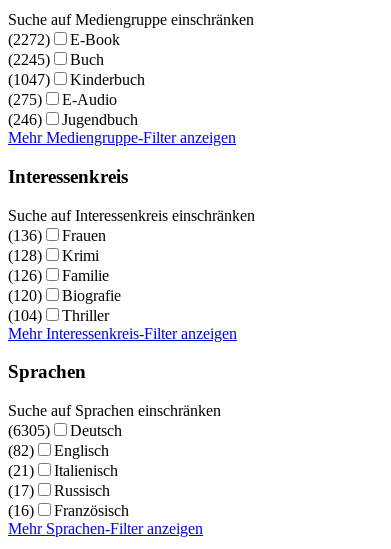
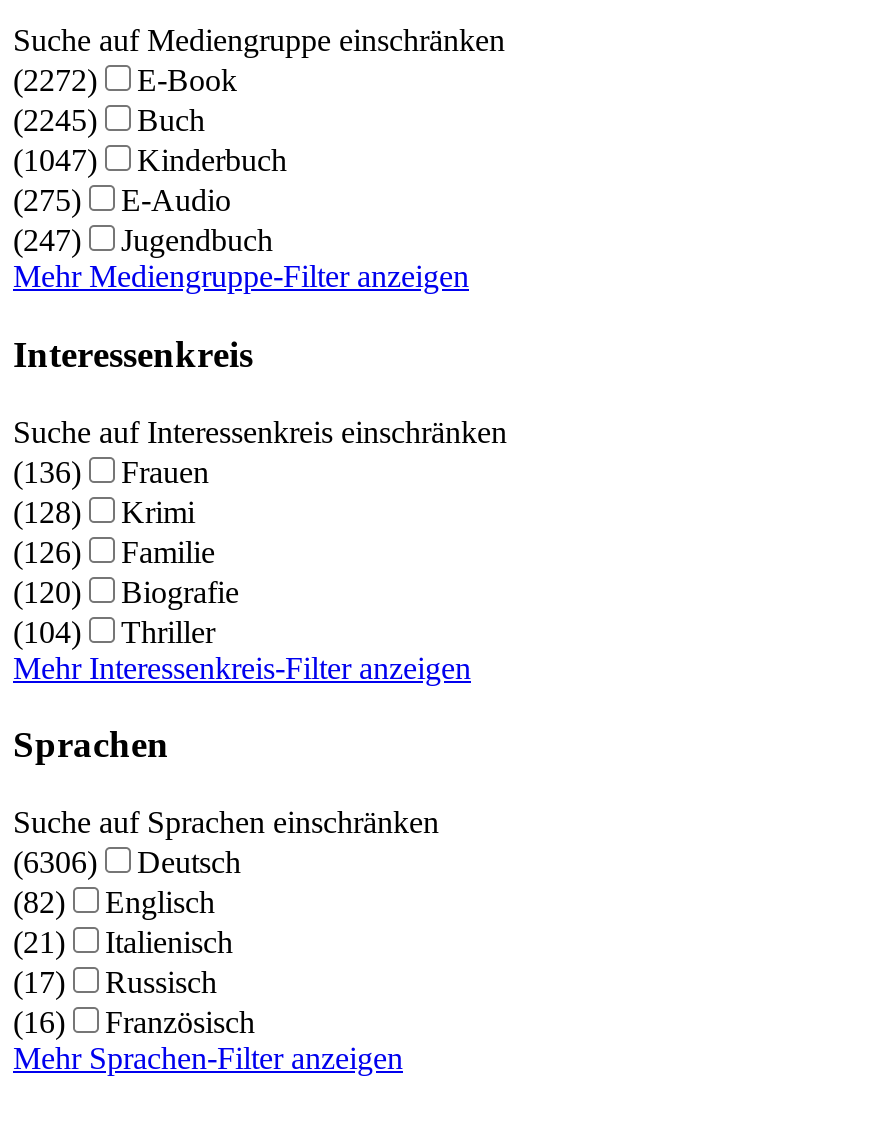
- (246) Jugendbuch
+ (247) Jugendbuch

- (6305) Deutsch
+ (6306) Deutsch
